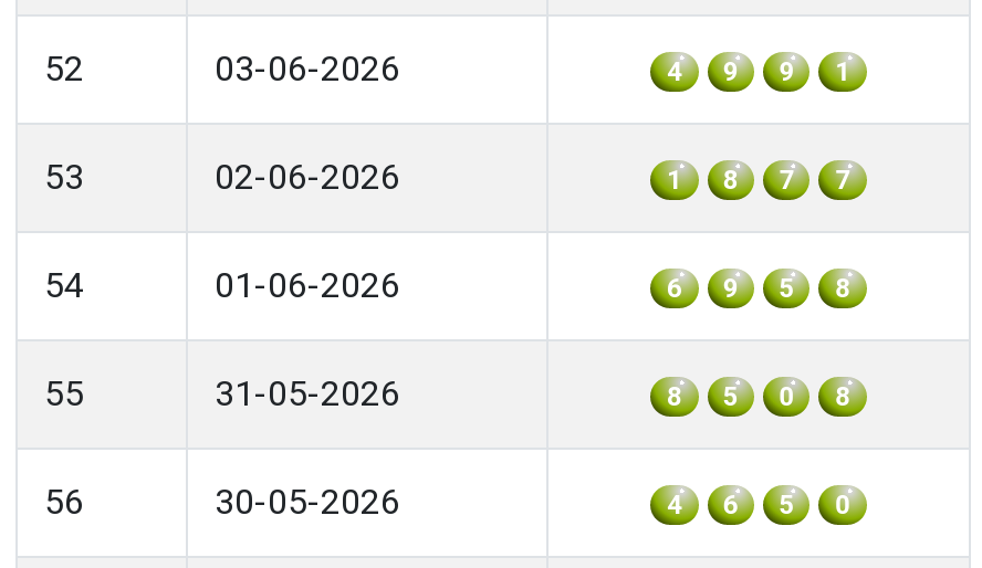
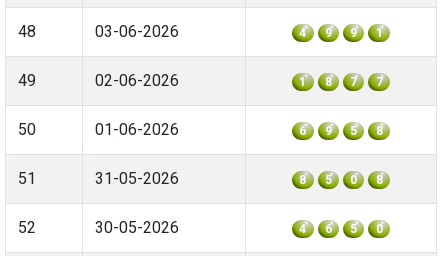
- 52
+ 48

- 53
+ 49

- 54
+ 50

- 55
+ 51

- 56
+ 52
